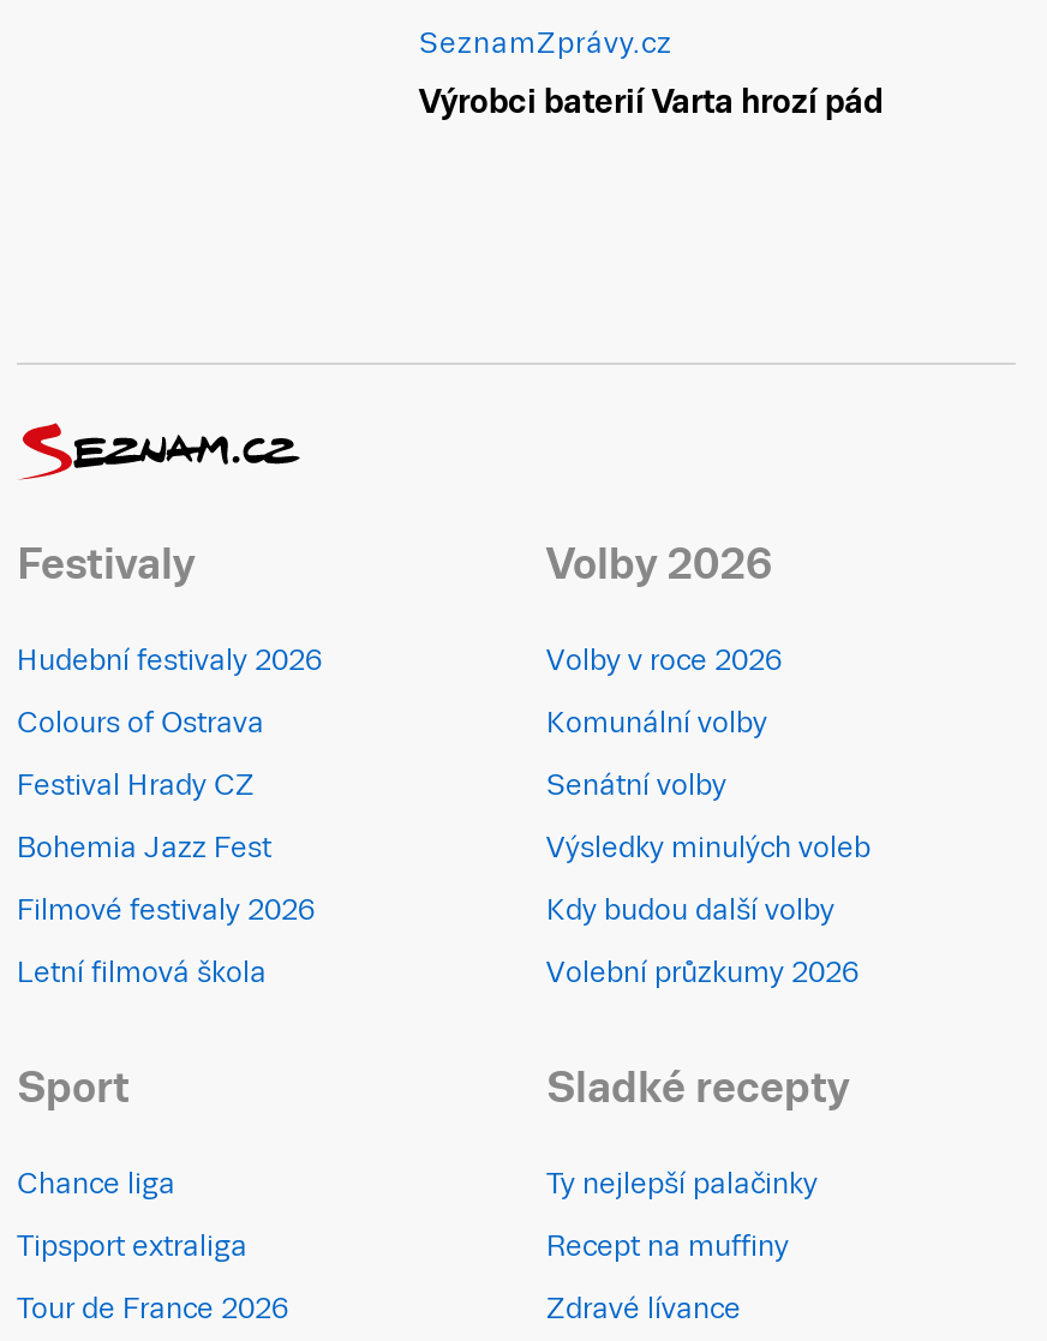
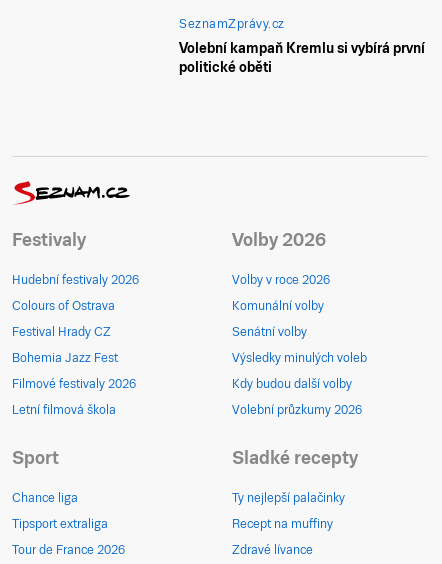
- Výrobci baterií Varta hrozí pád
+ Volební kampaň Kremlu si vybírá první
+ politické oběti
